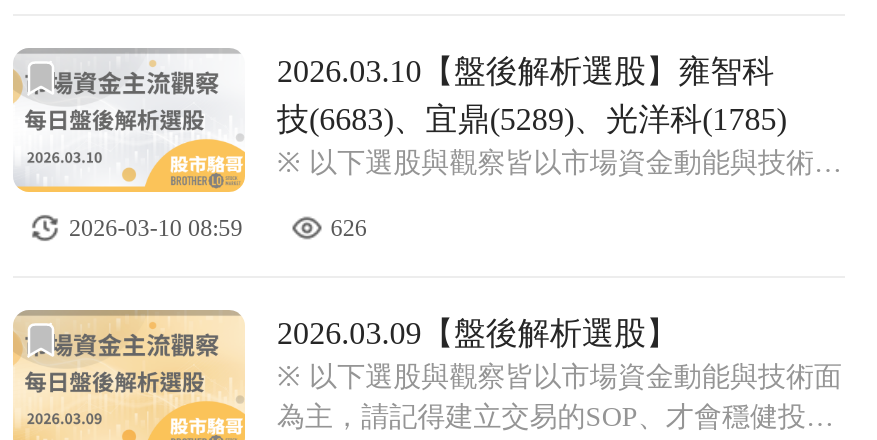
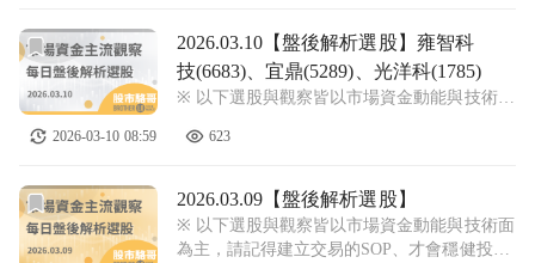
- 626
+ 623
